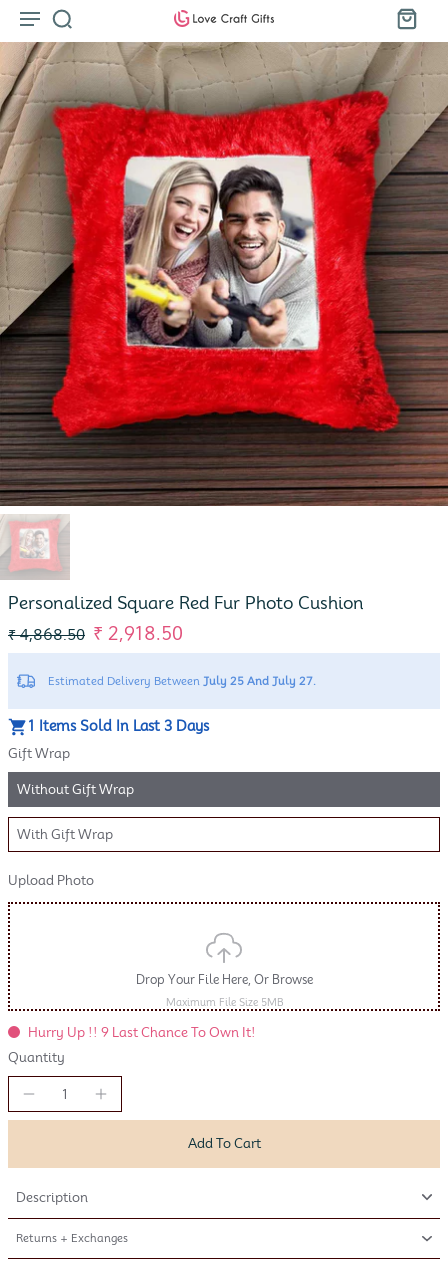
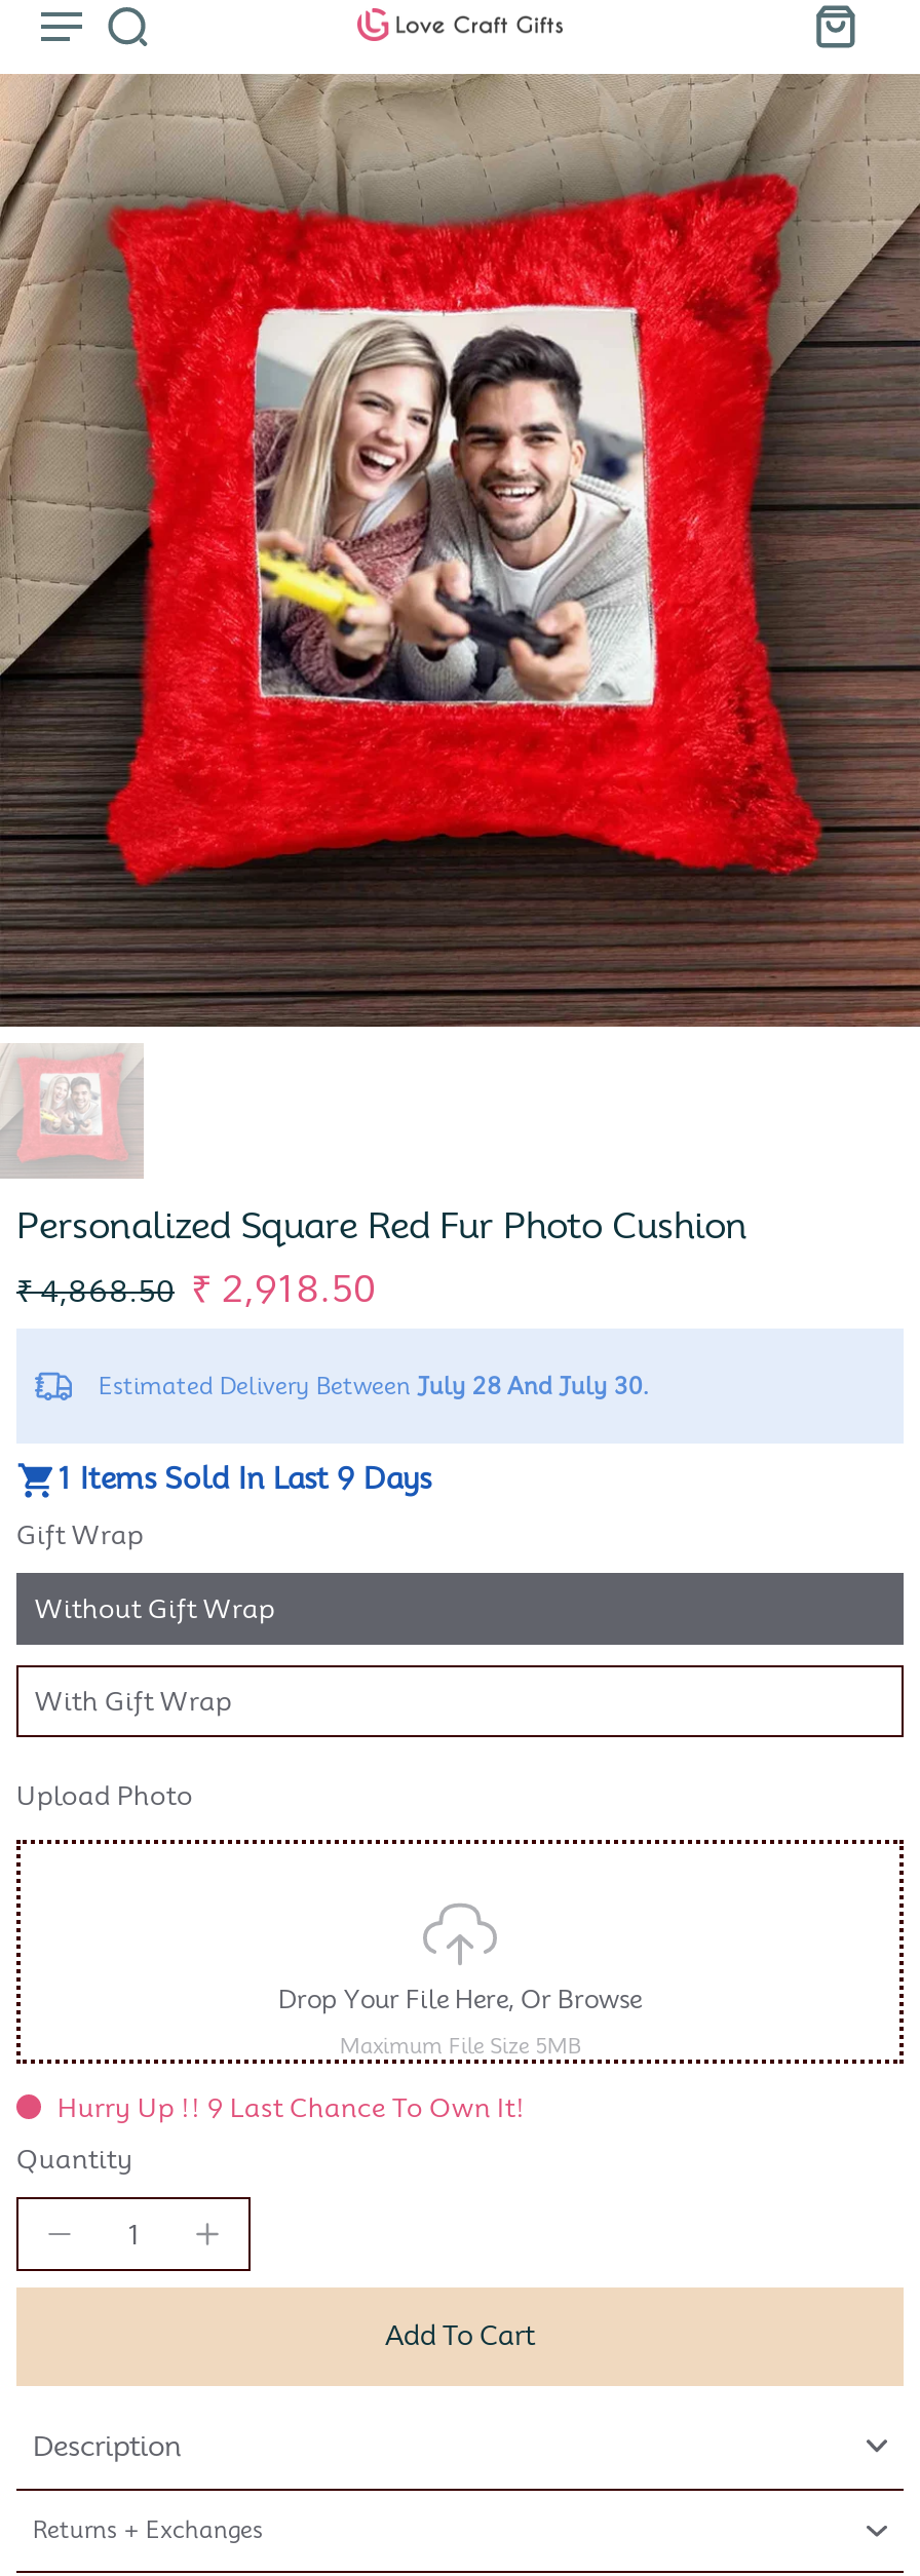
- Estimated Delivery Between July 25 And July 27.
+ Estimated Delivery Between July 28 And July 30.

- 1 Items Sold In Last 3 Days
+ 1 Items Sold In Last 9 Days
